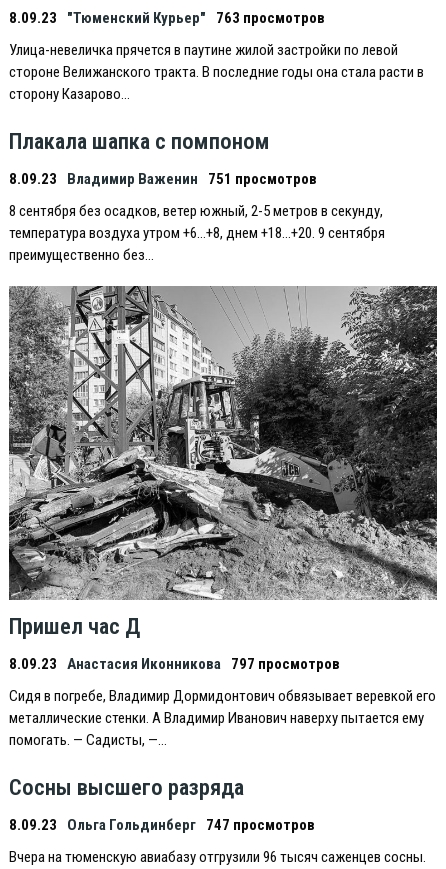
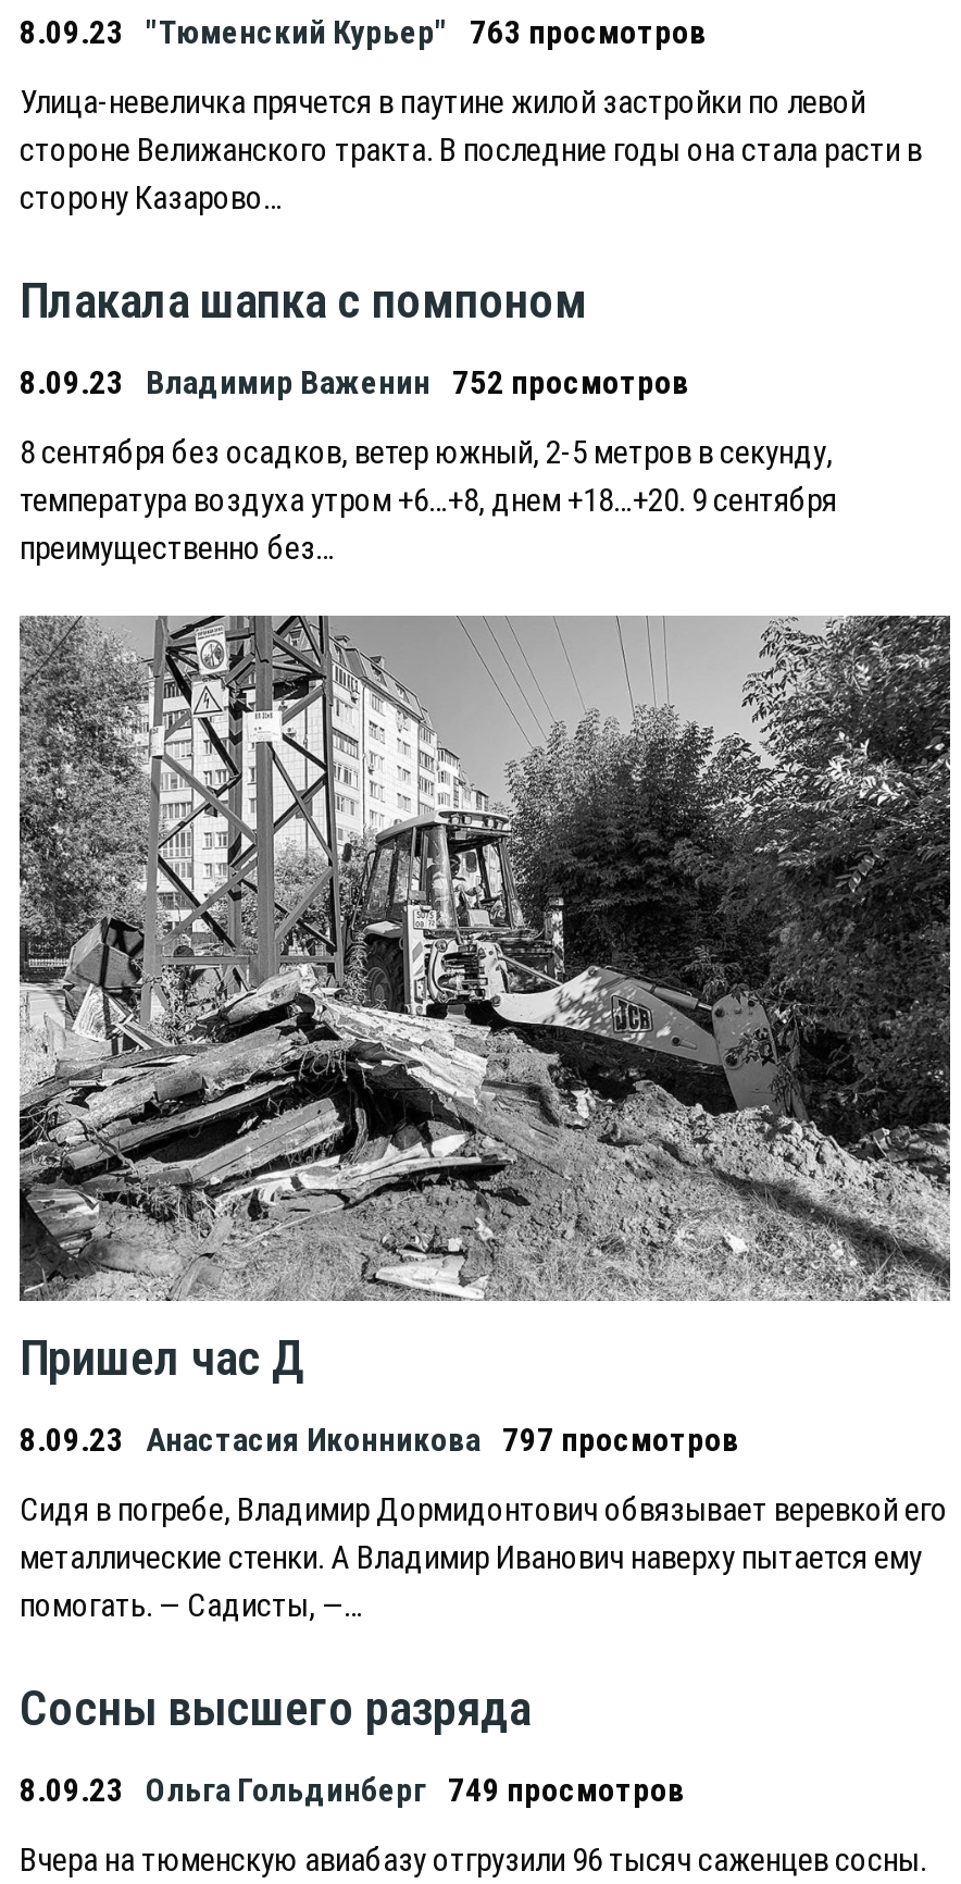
- 8.09.23 Владимир Важенин 751 просмотров
+ 8.09.23 Владимир Важенин 752 просмотров

- 8.09.23 Ольга Гольдинберг 747 просмотров
+ 8.09.23 Ольга Гольдинберг 749 просмотров
